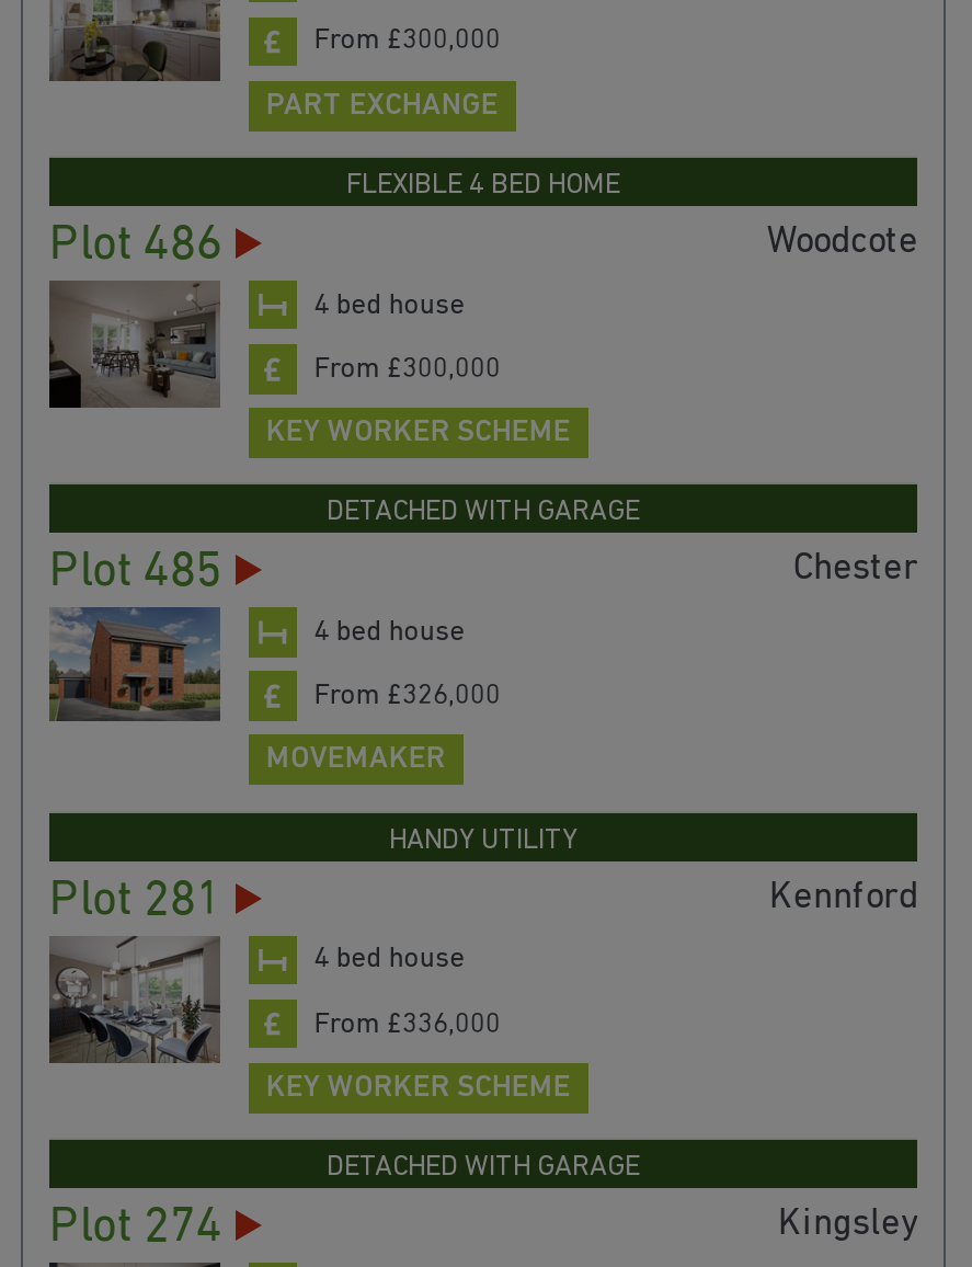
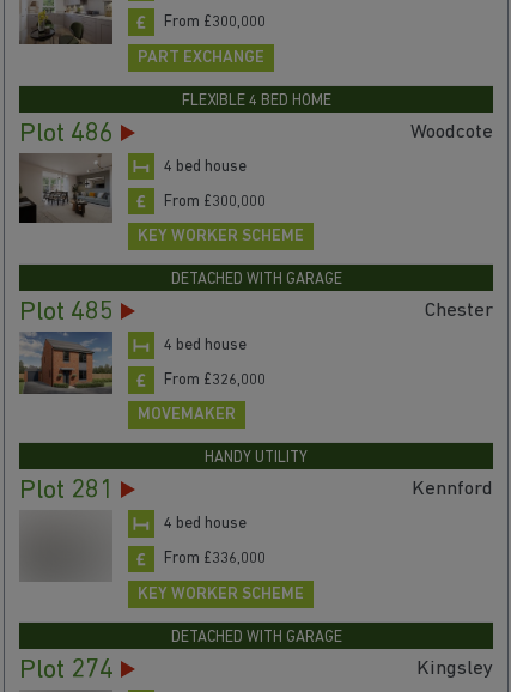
- [image]
